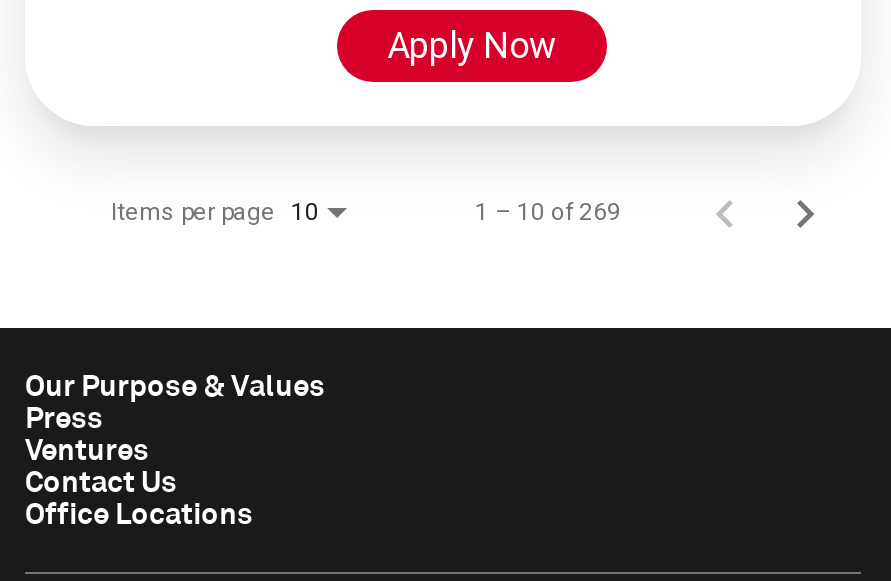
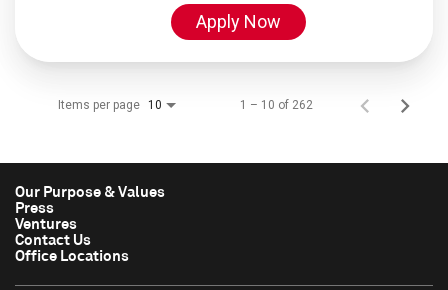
- 1 – 10 of 269
+ 1 – 10 of 262
